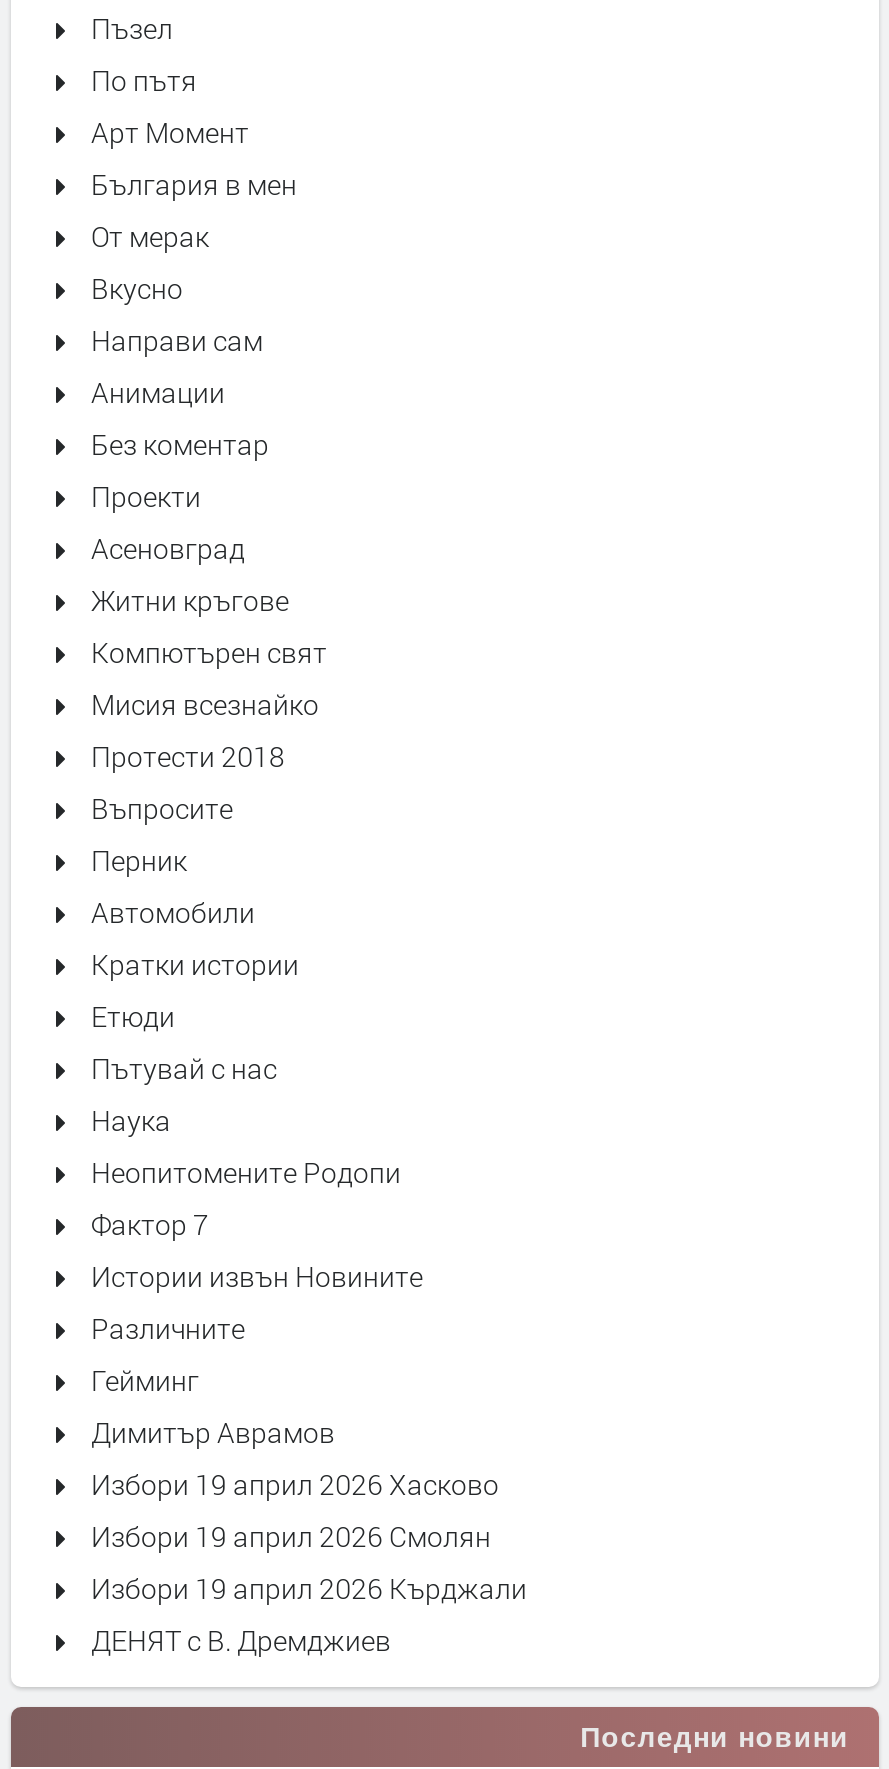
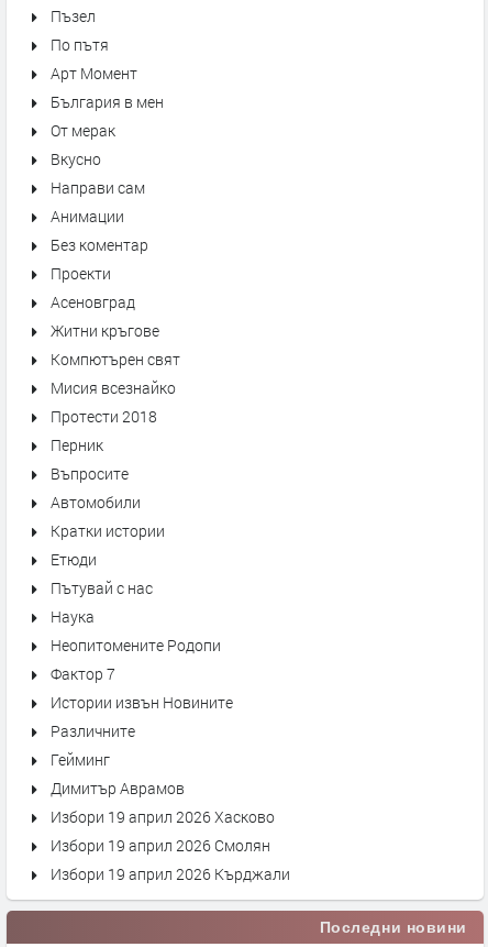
moved down: Въпросите

- ДЕНЯТ с В. Дремджиев
